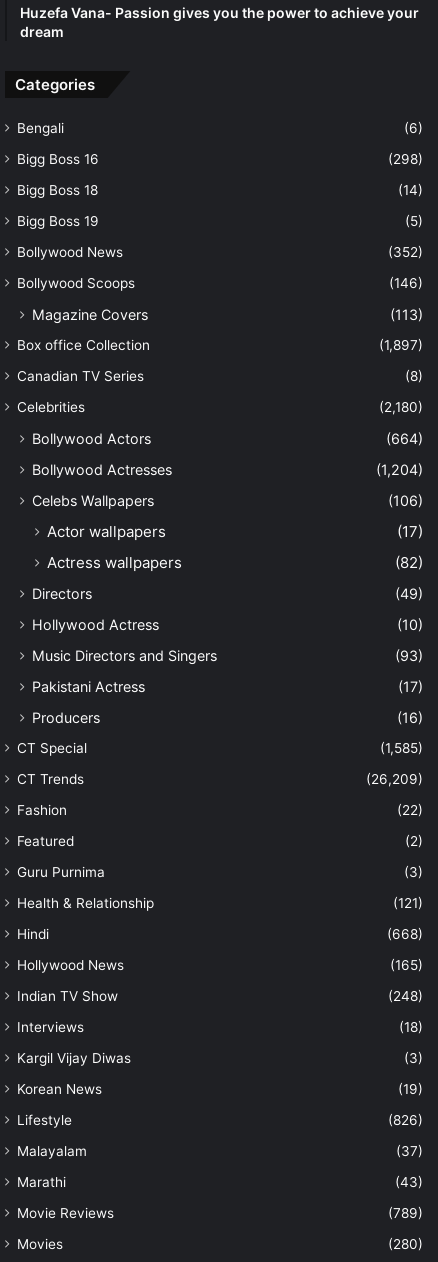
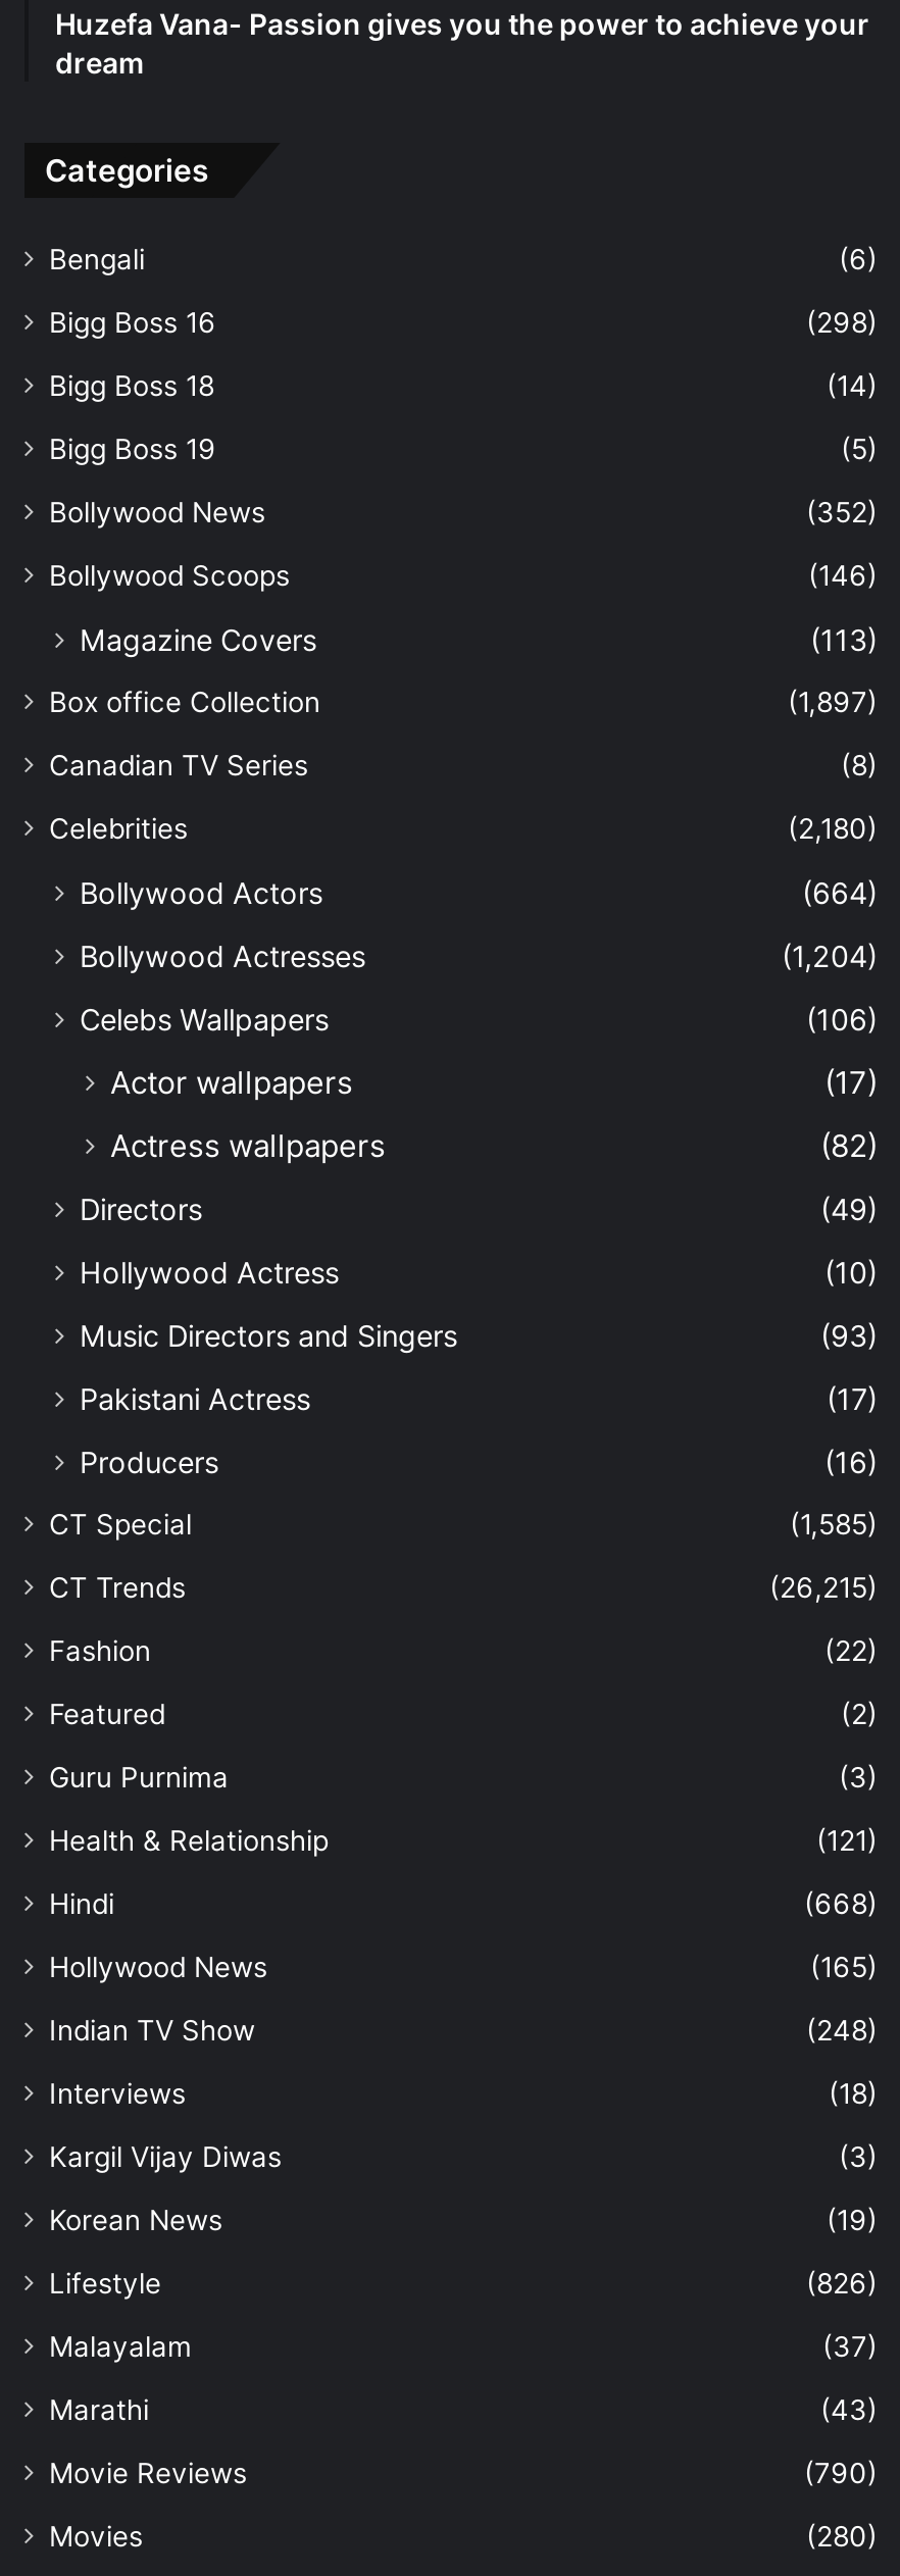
- (26,209)
+ (26,215)

- (789)
+ (790)
